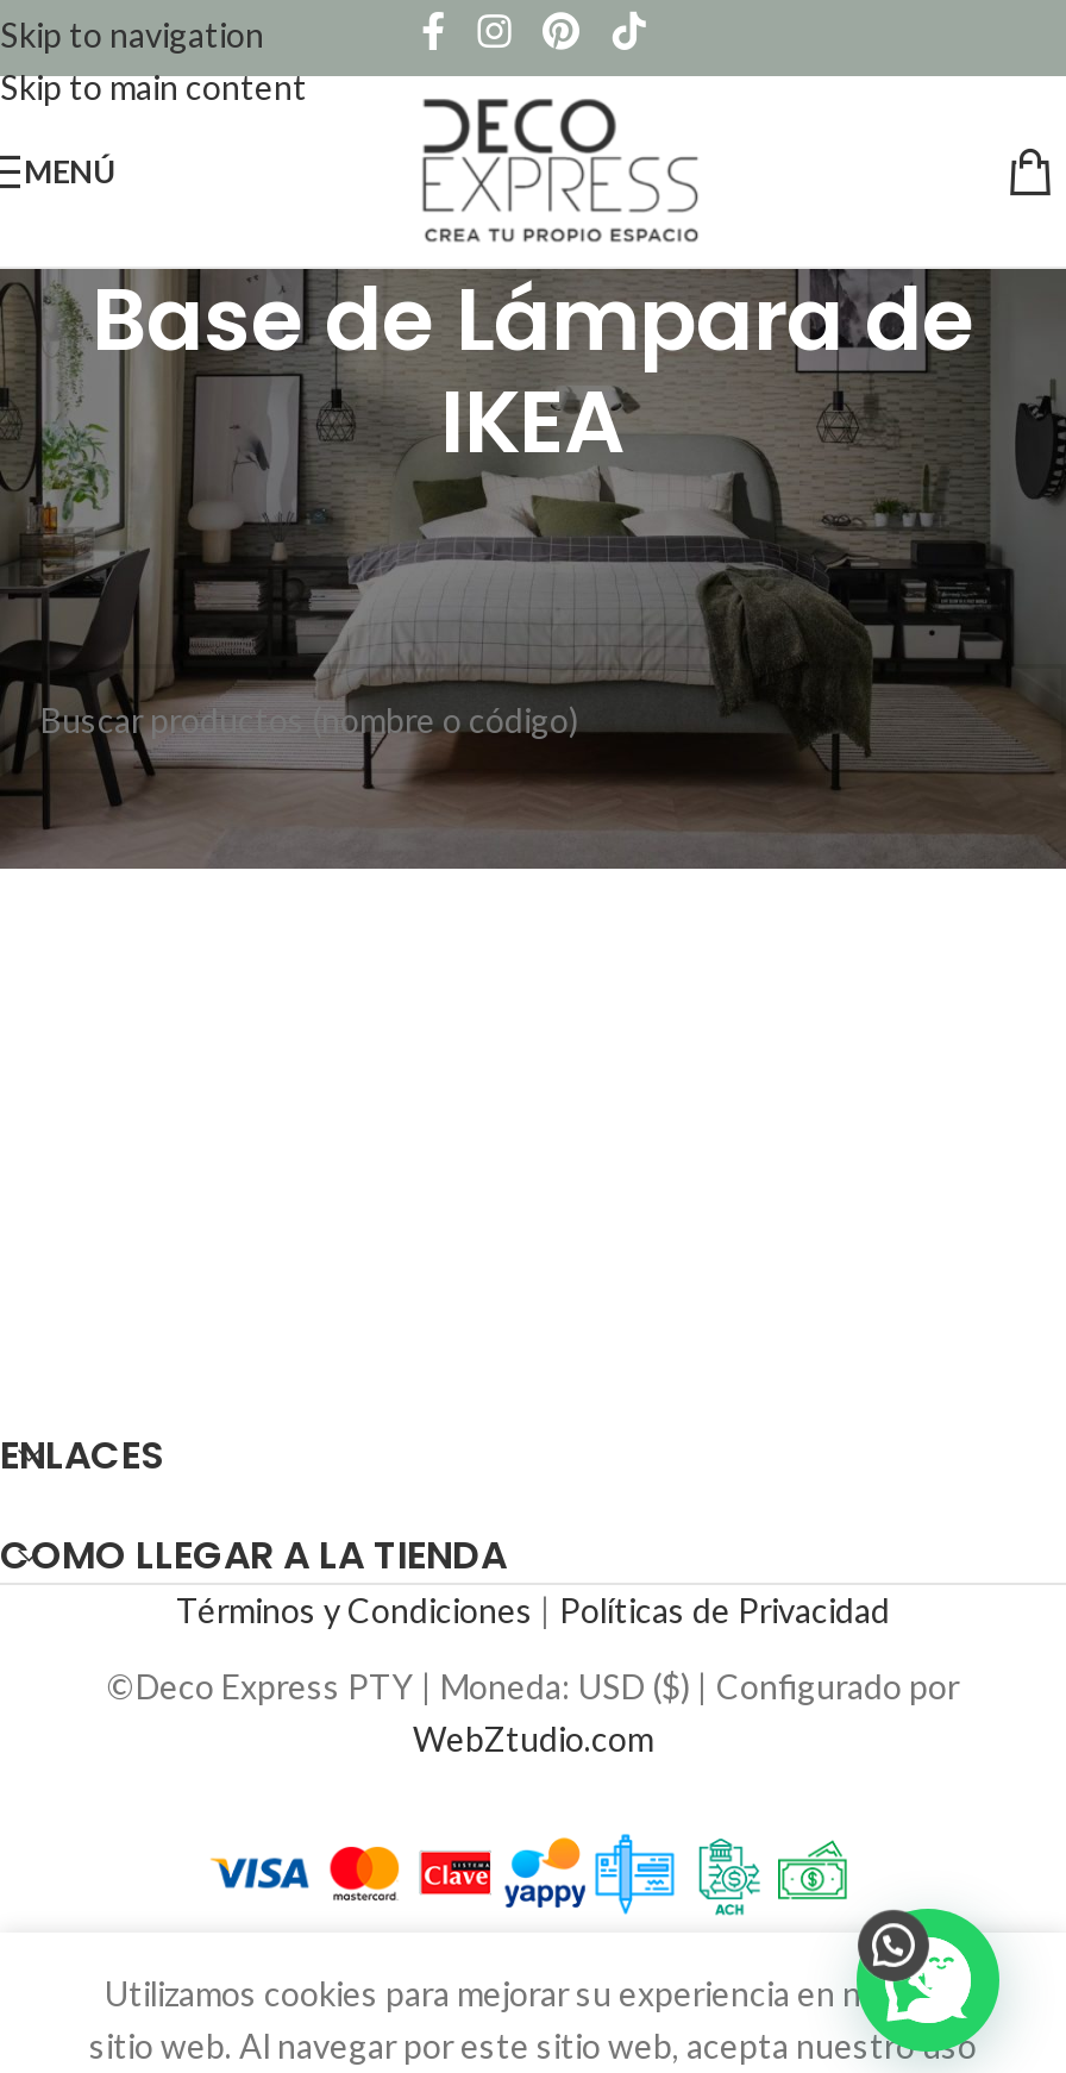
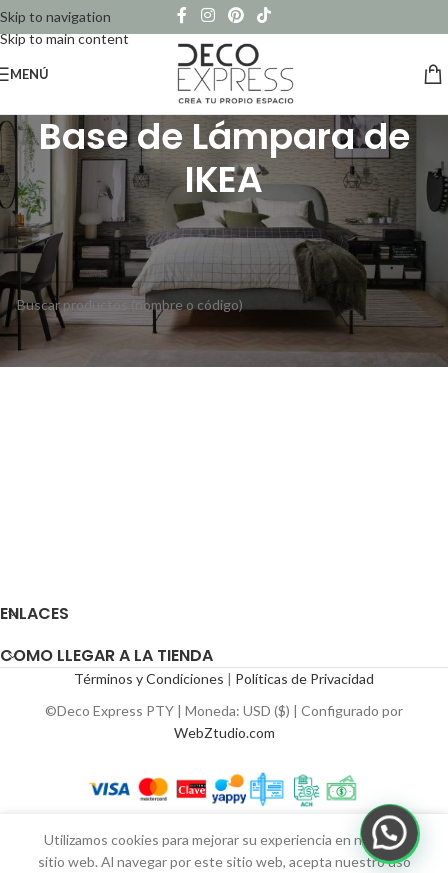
- [image]
+ [image]
